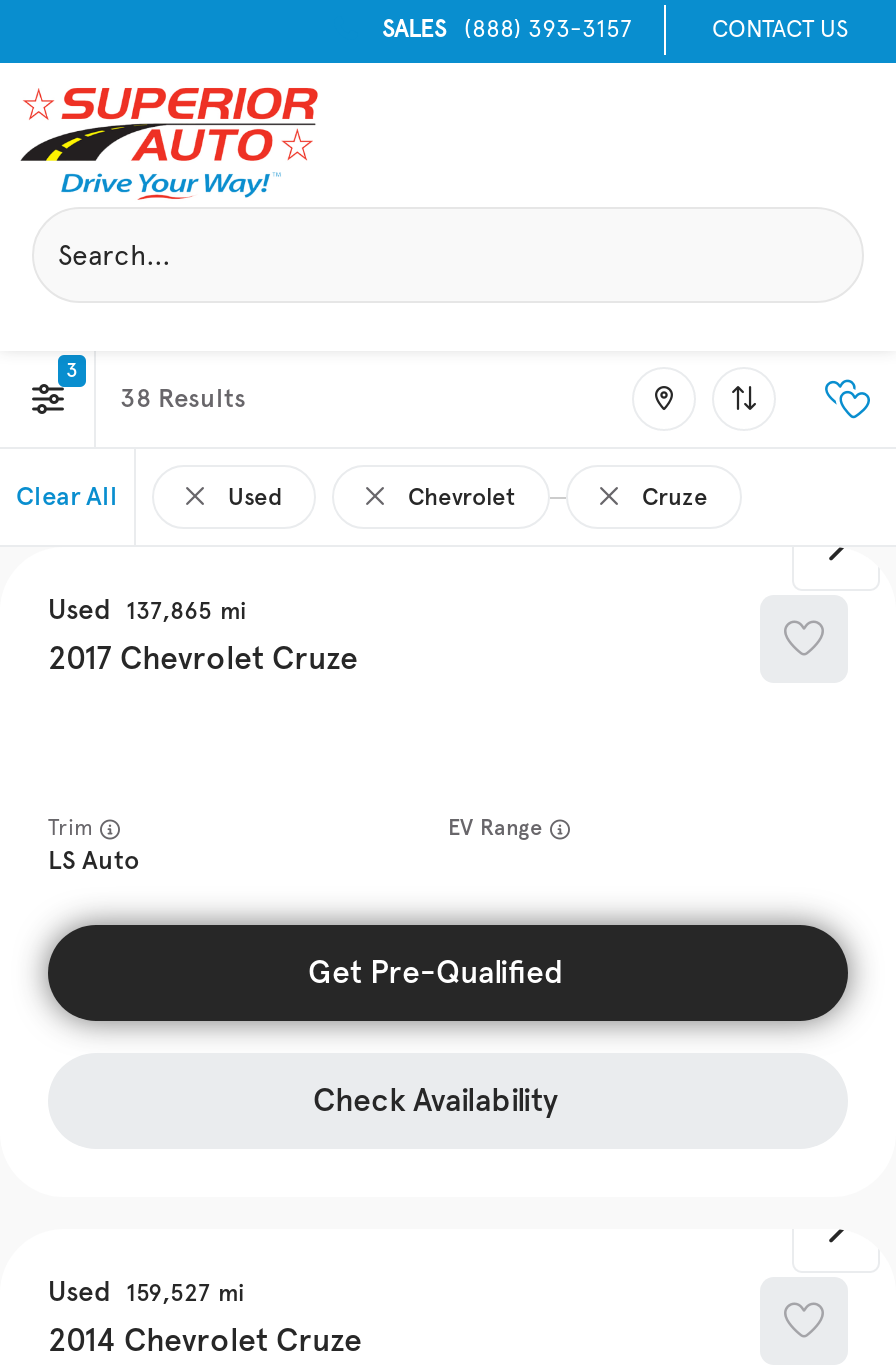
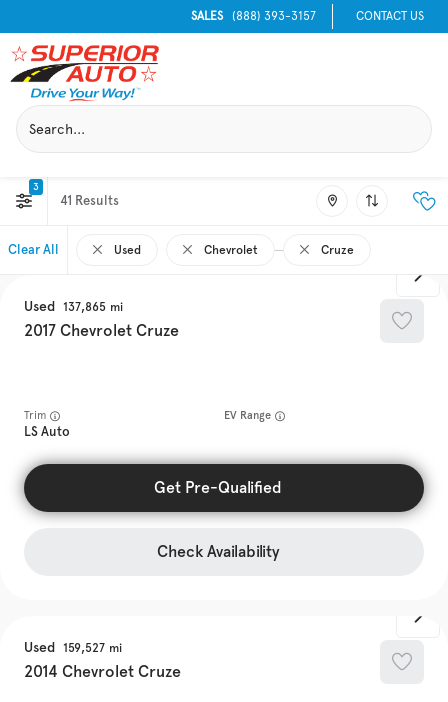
- 38
+ 41
